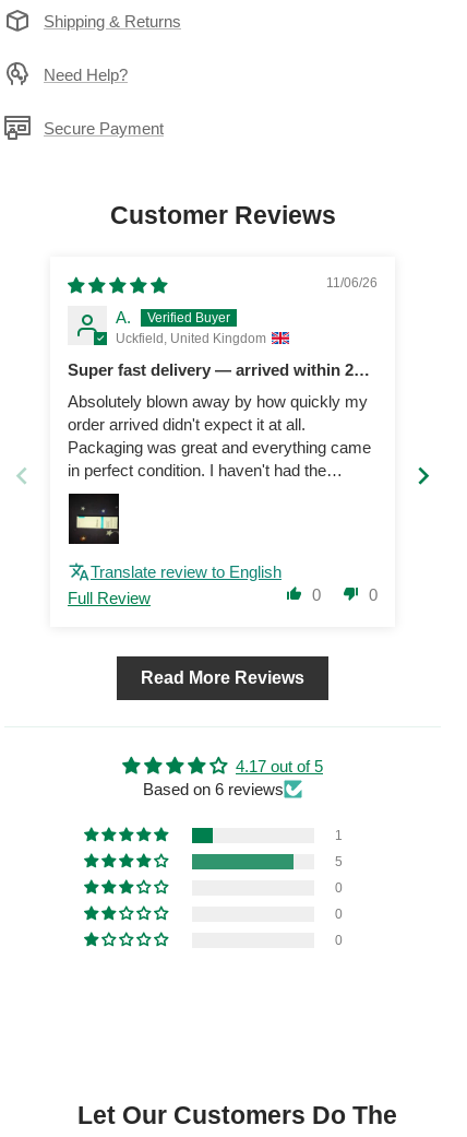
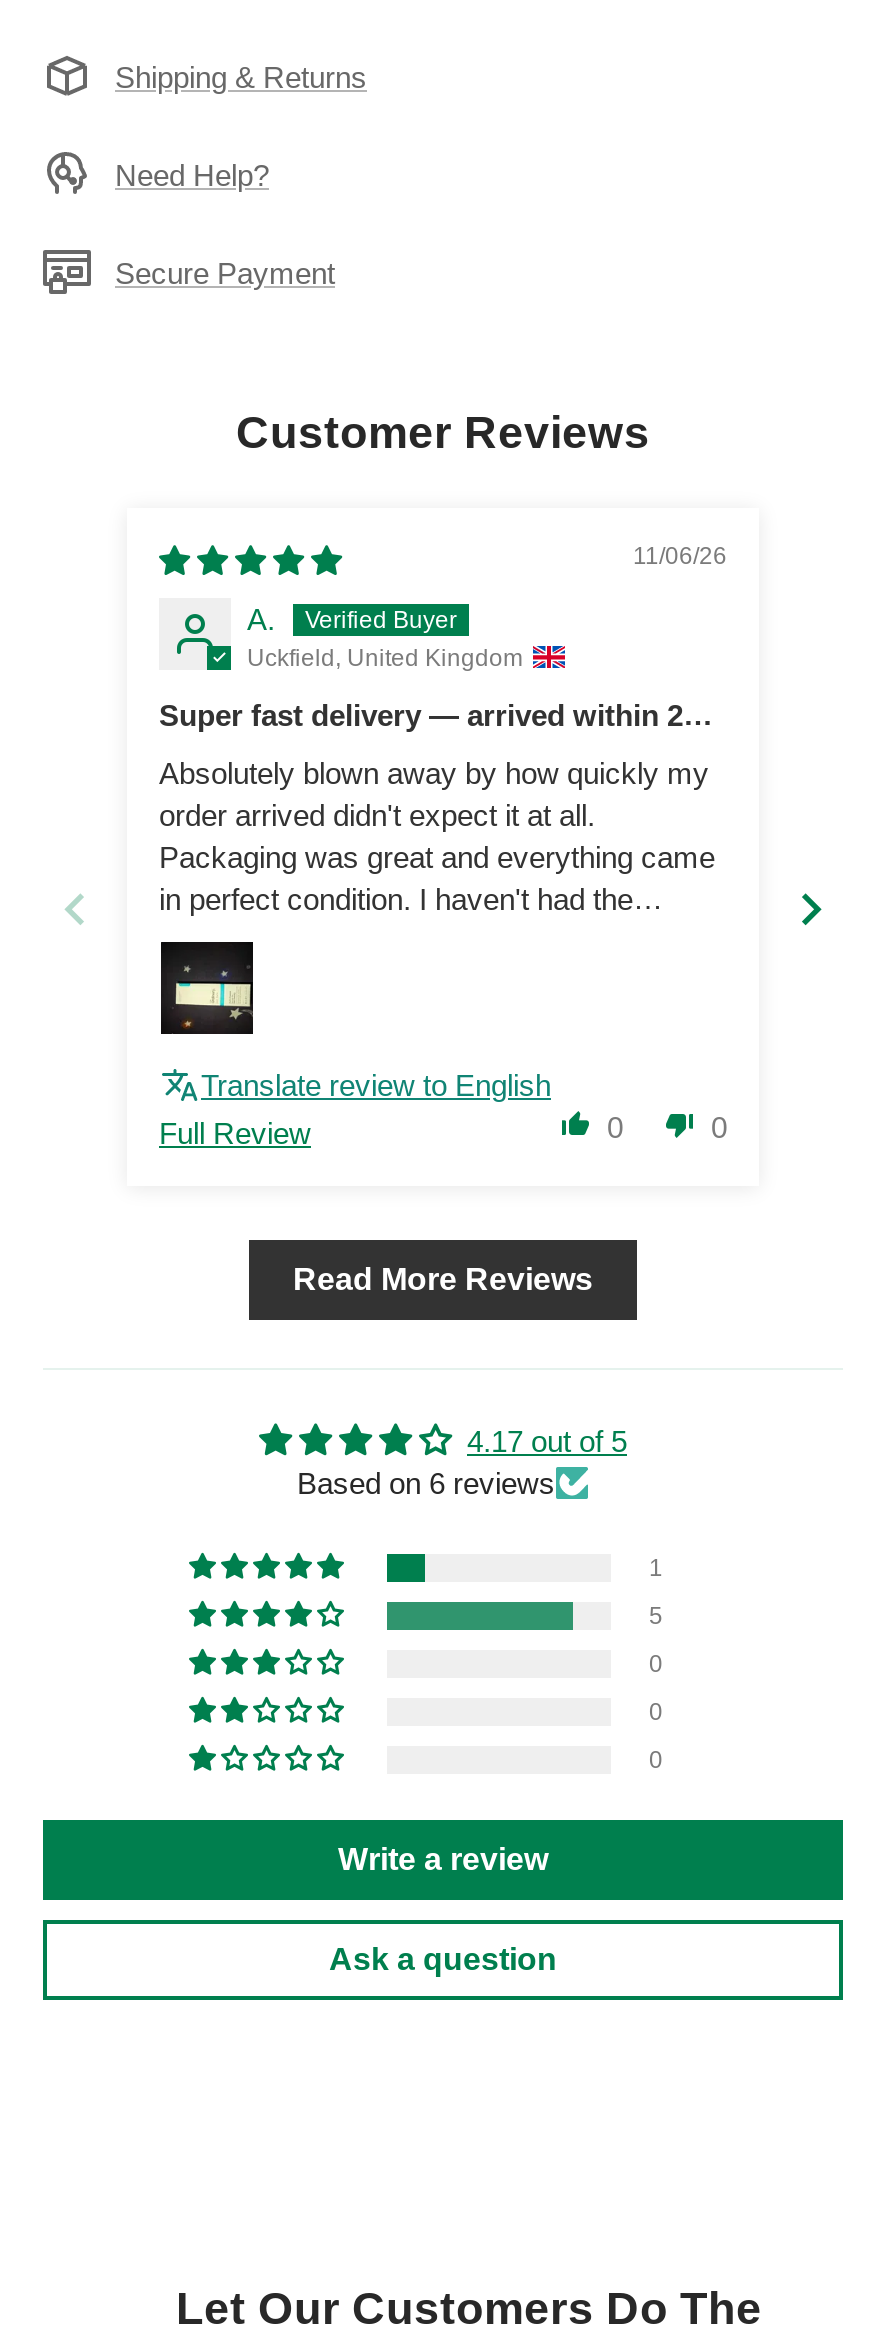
+ Write a review
+ Ask a question
